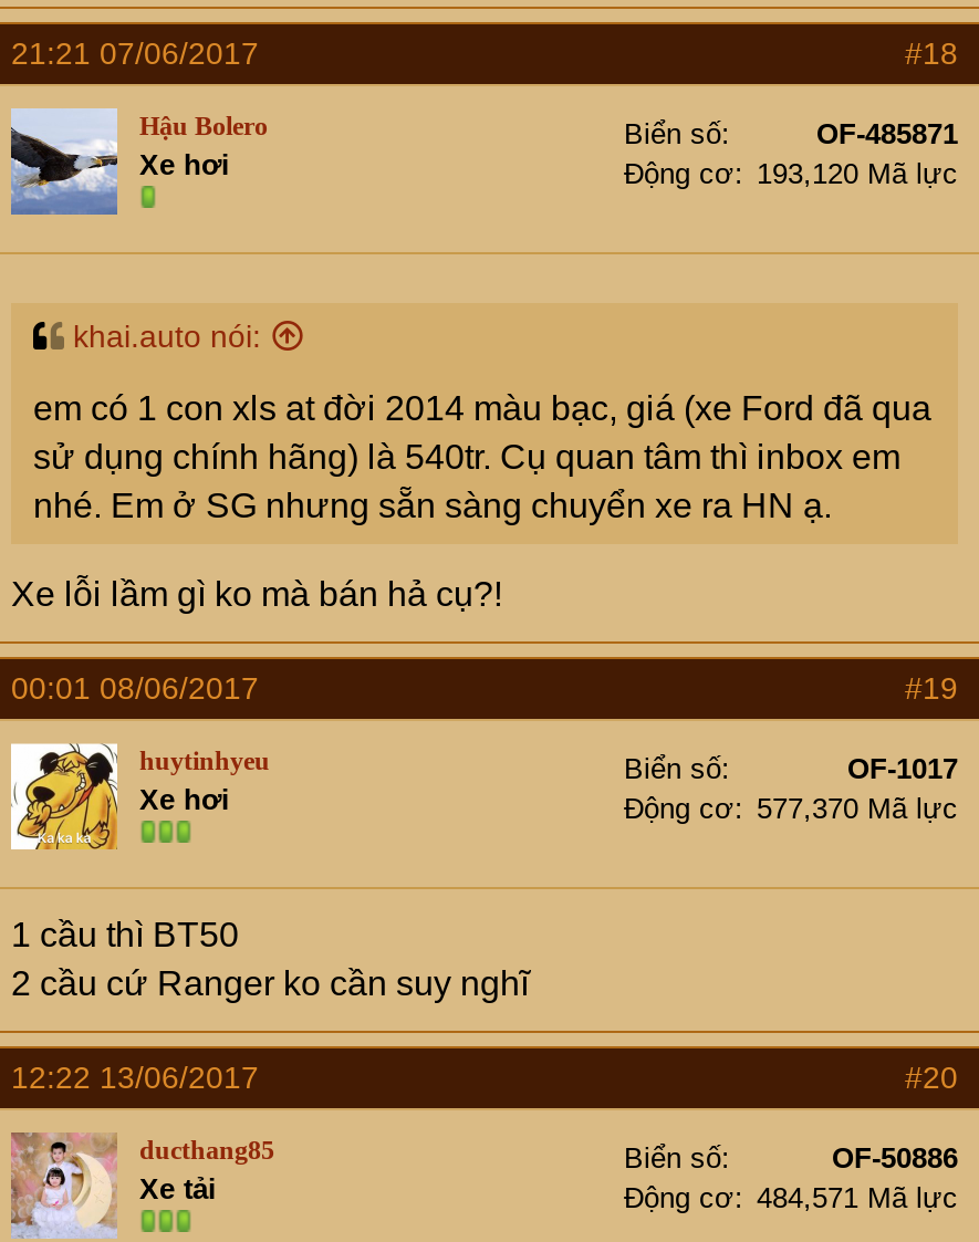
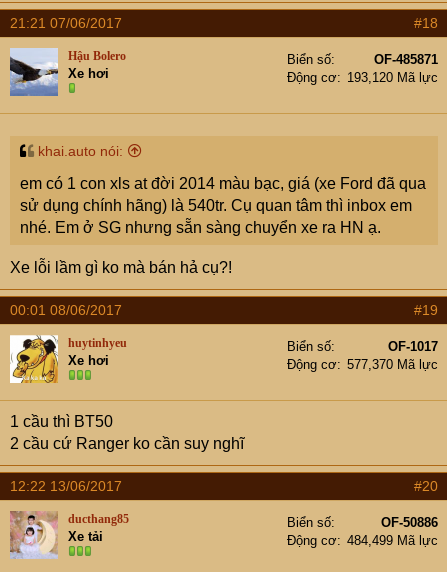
- Động cơ 484,571 Mã lực
+ Động cơ 484,499 Mã lực
